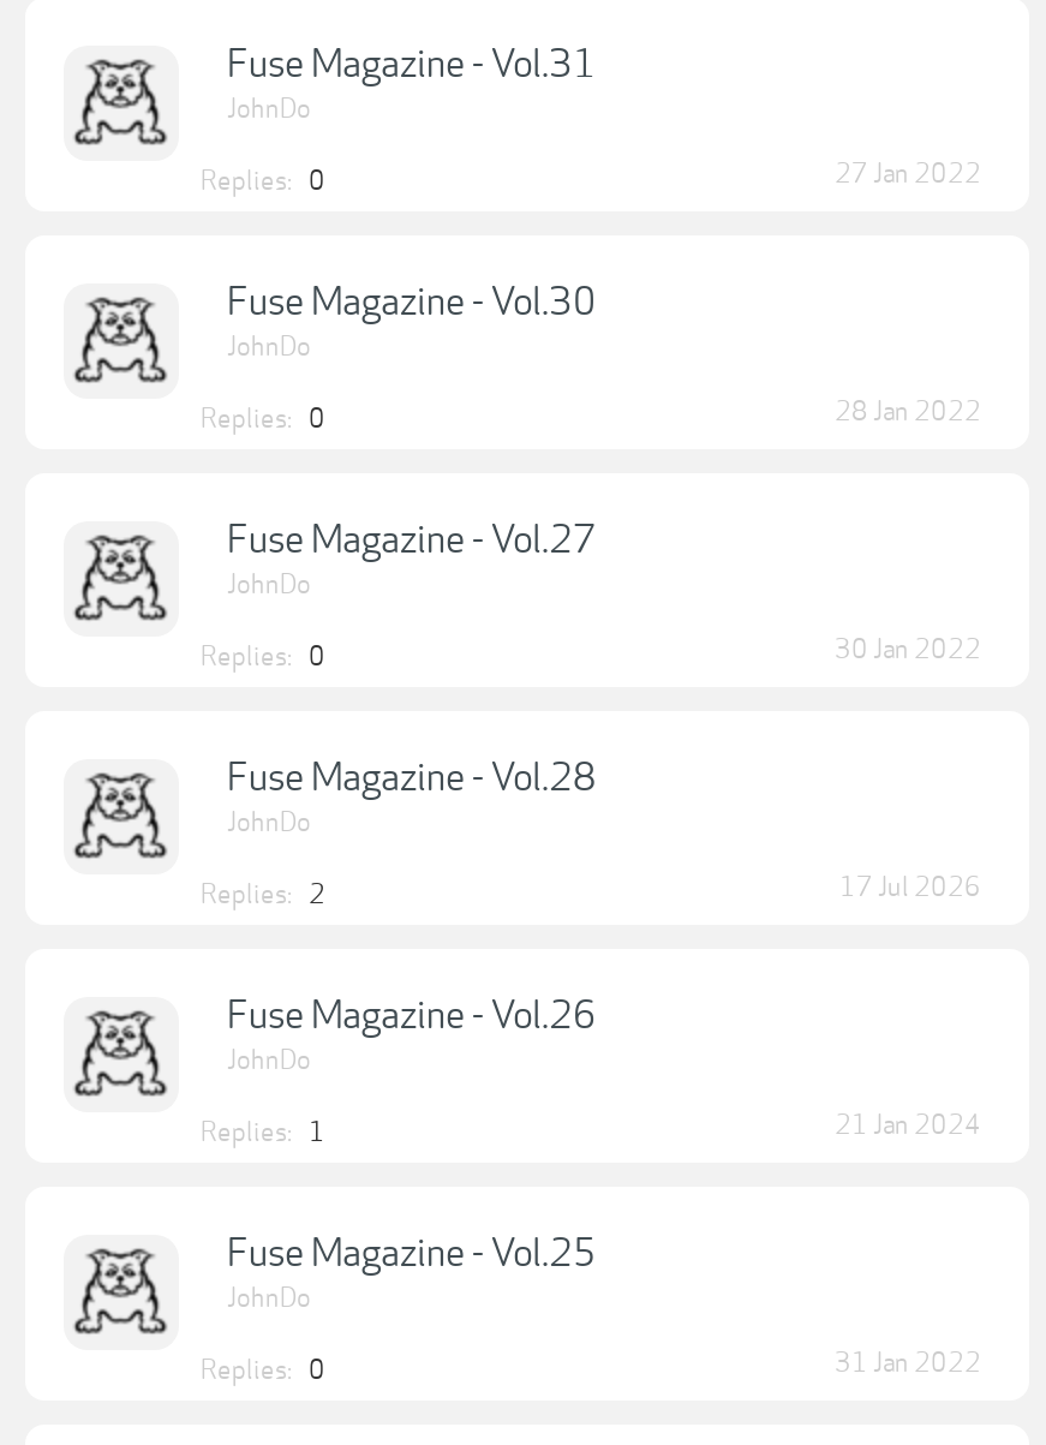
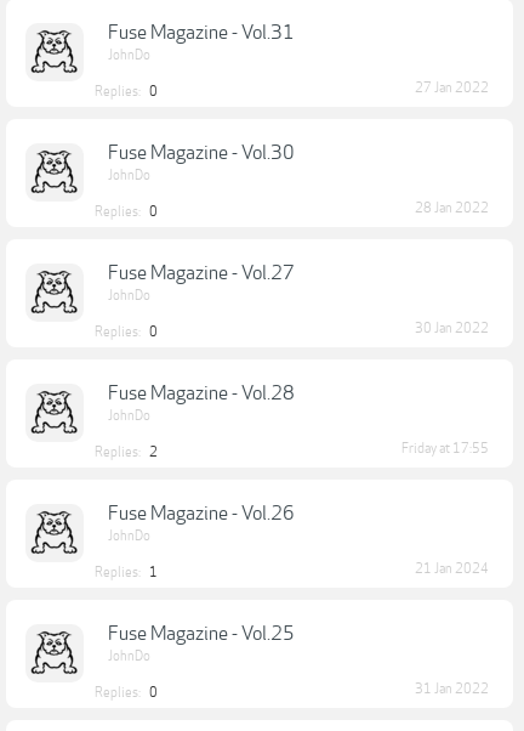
- 17 Jul 2026
+ Friday at 17:55
